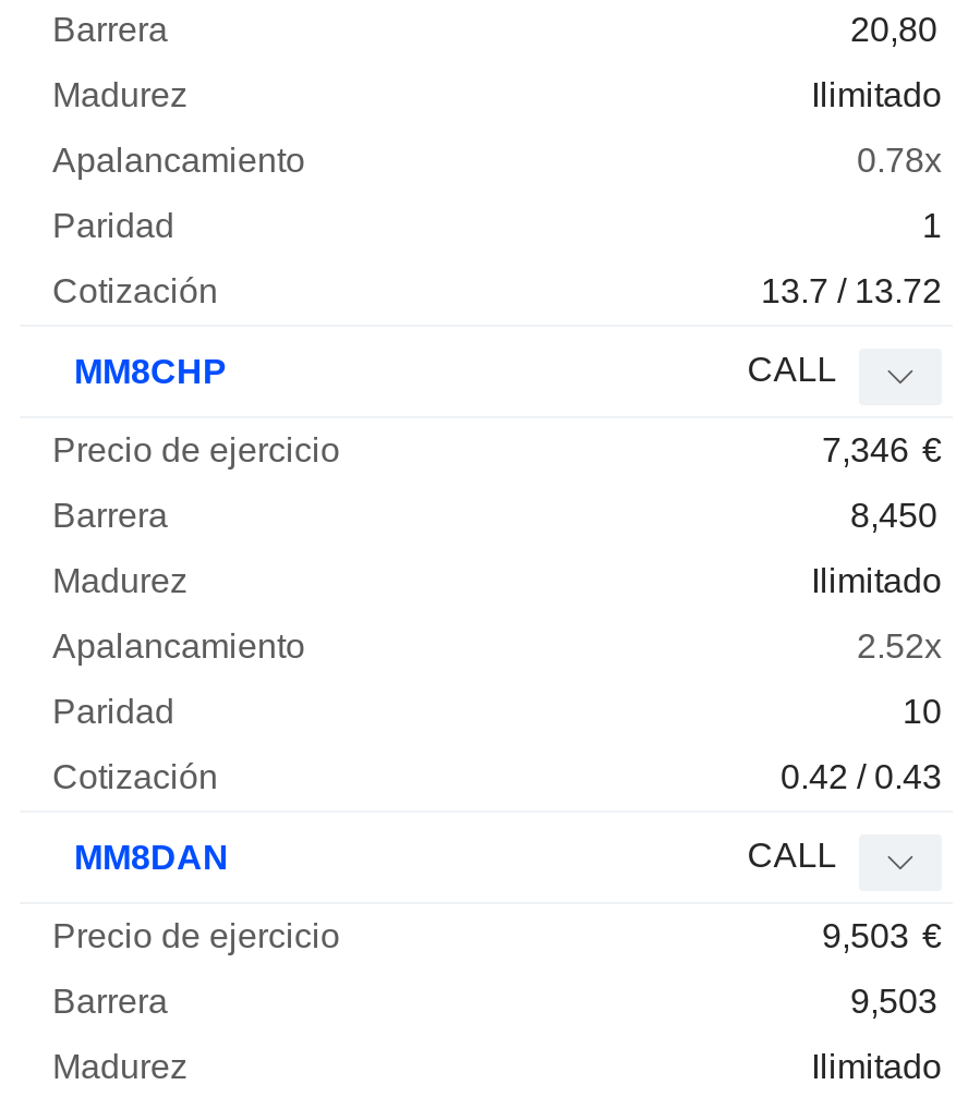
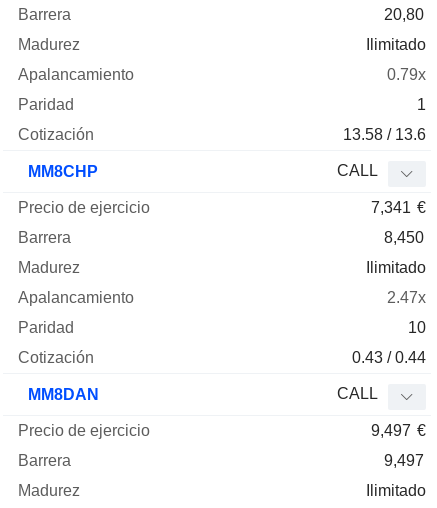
- 0.78x
+ 0.79x

- 13.7 / 13.72
+ 13.58 / 13.6

- 7,346 €
+ 7,341 €

- 2.52x
+ 2.47x

- 0.42 / 0.43
+ 0.43 / 0.44

- 9,503 €
+ 9,497 €

- 9,503
+ 9,497
